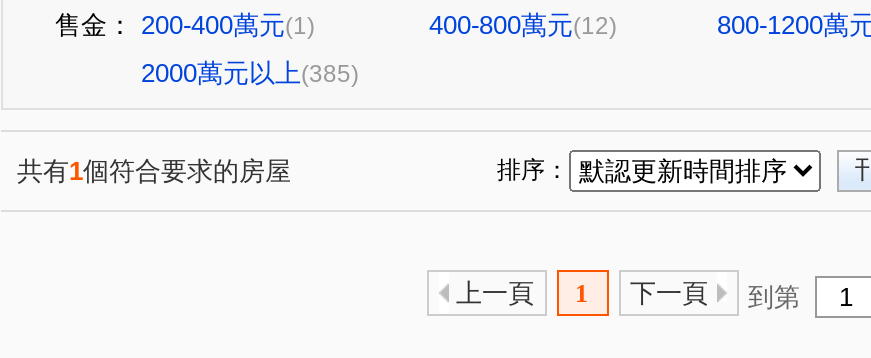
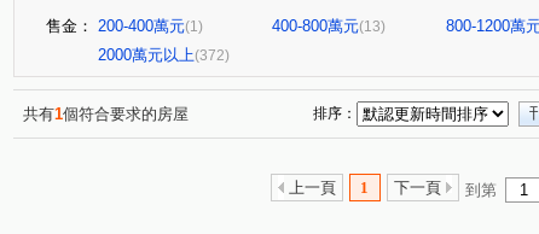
- 400-800萬元(12)
+ 400-800萬元(13)

- 2000萬元以上(385)
+ 2000萬元以上(372)
